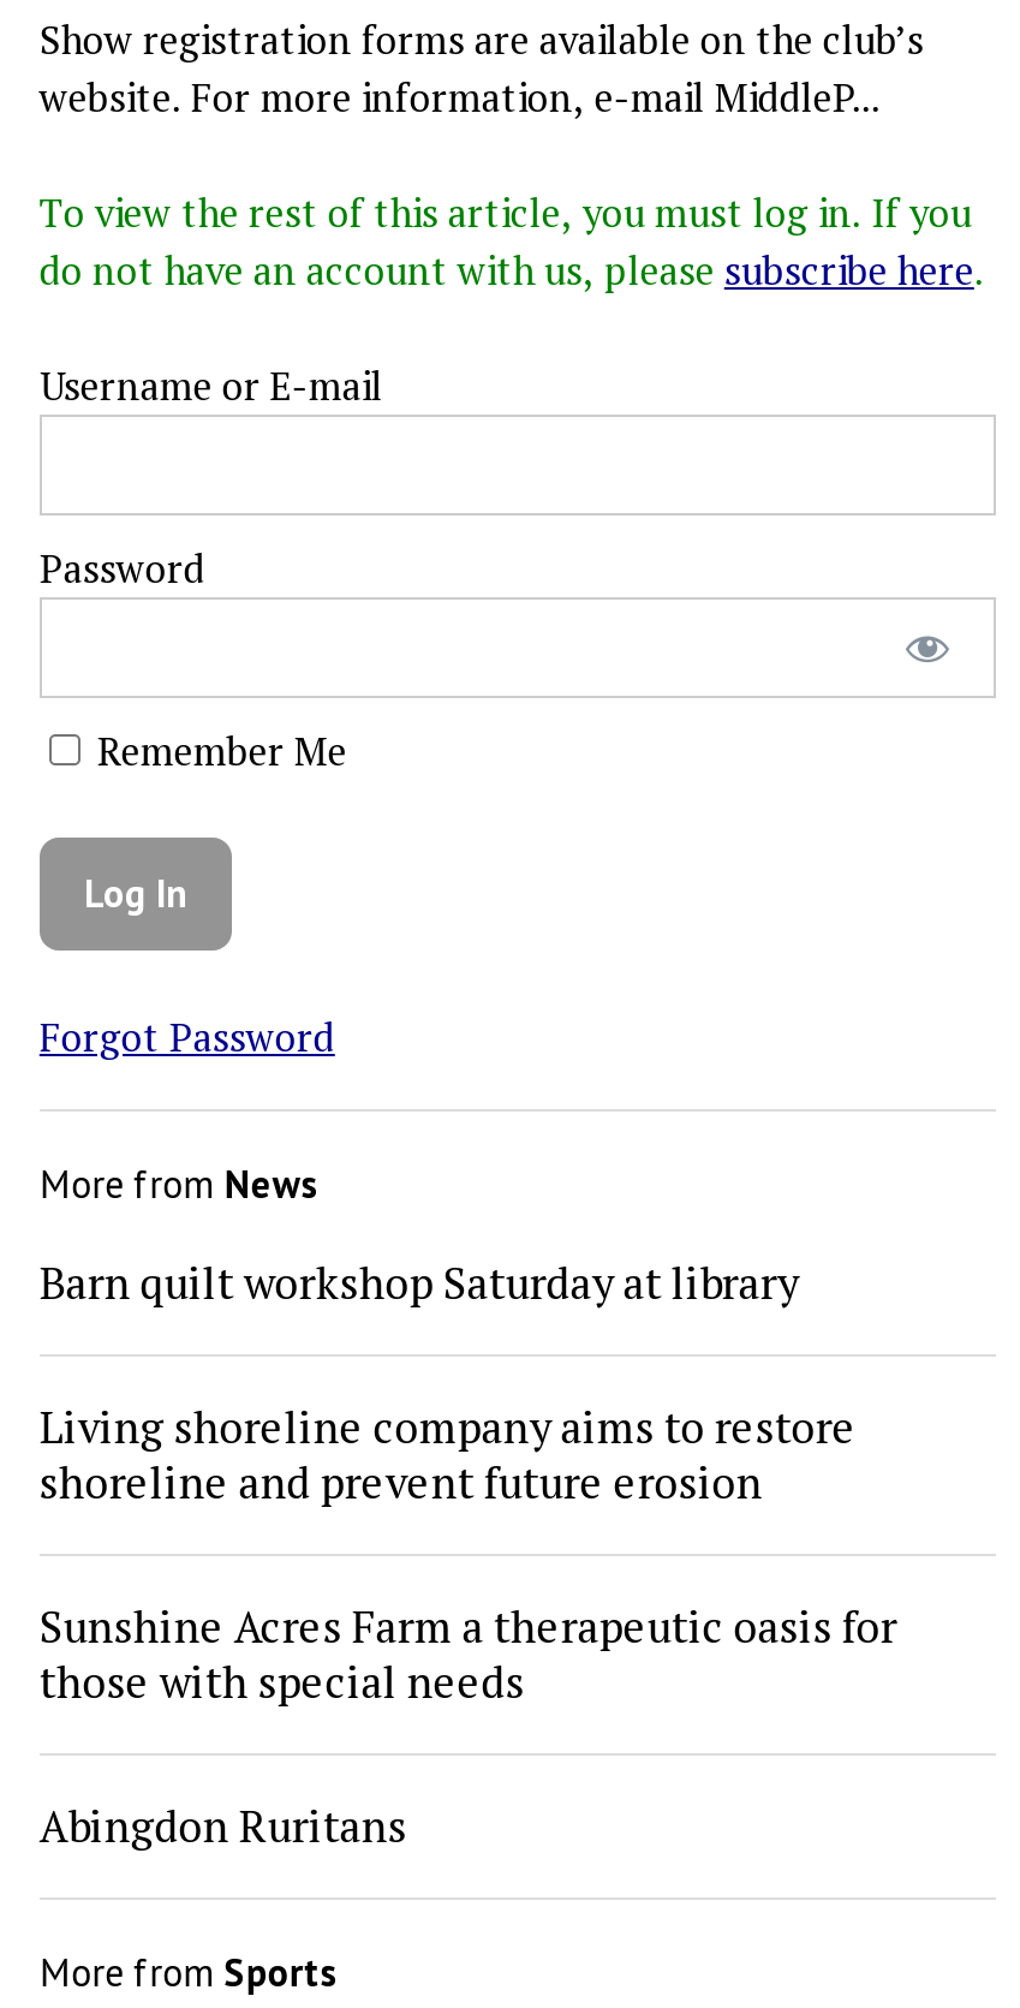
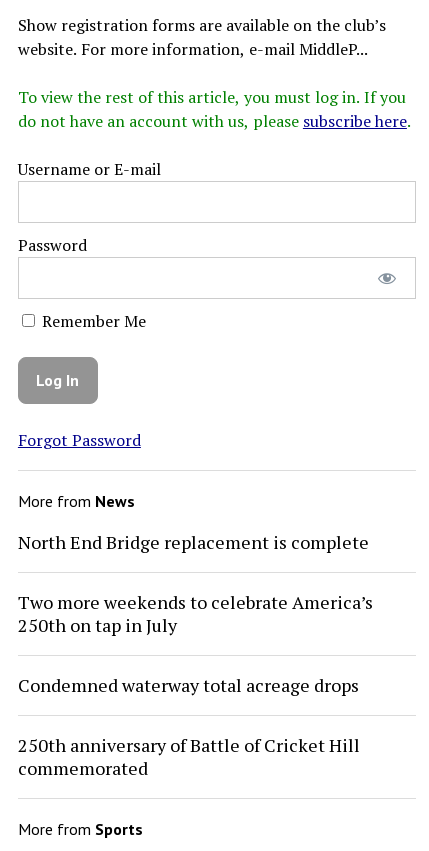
- Barn quilt workshop Saturday at library
+ North End Bridge replacement is complete

- Living shoreline company aims to restore
- shoreline and prevent future erosion
+ Two more weekends to celebrate America’s
+ 250th on tap in July

- Sunshine Acres Farm a therapeutic oasis for
- those with special needs
+ Condemned waterway total acreage drops

- Abingdon Ruritans
+ 250th anniversary of Battle of Cricket Hill
+ commemorated
